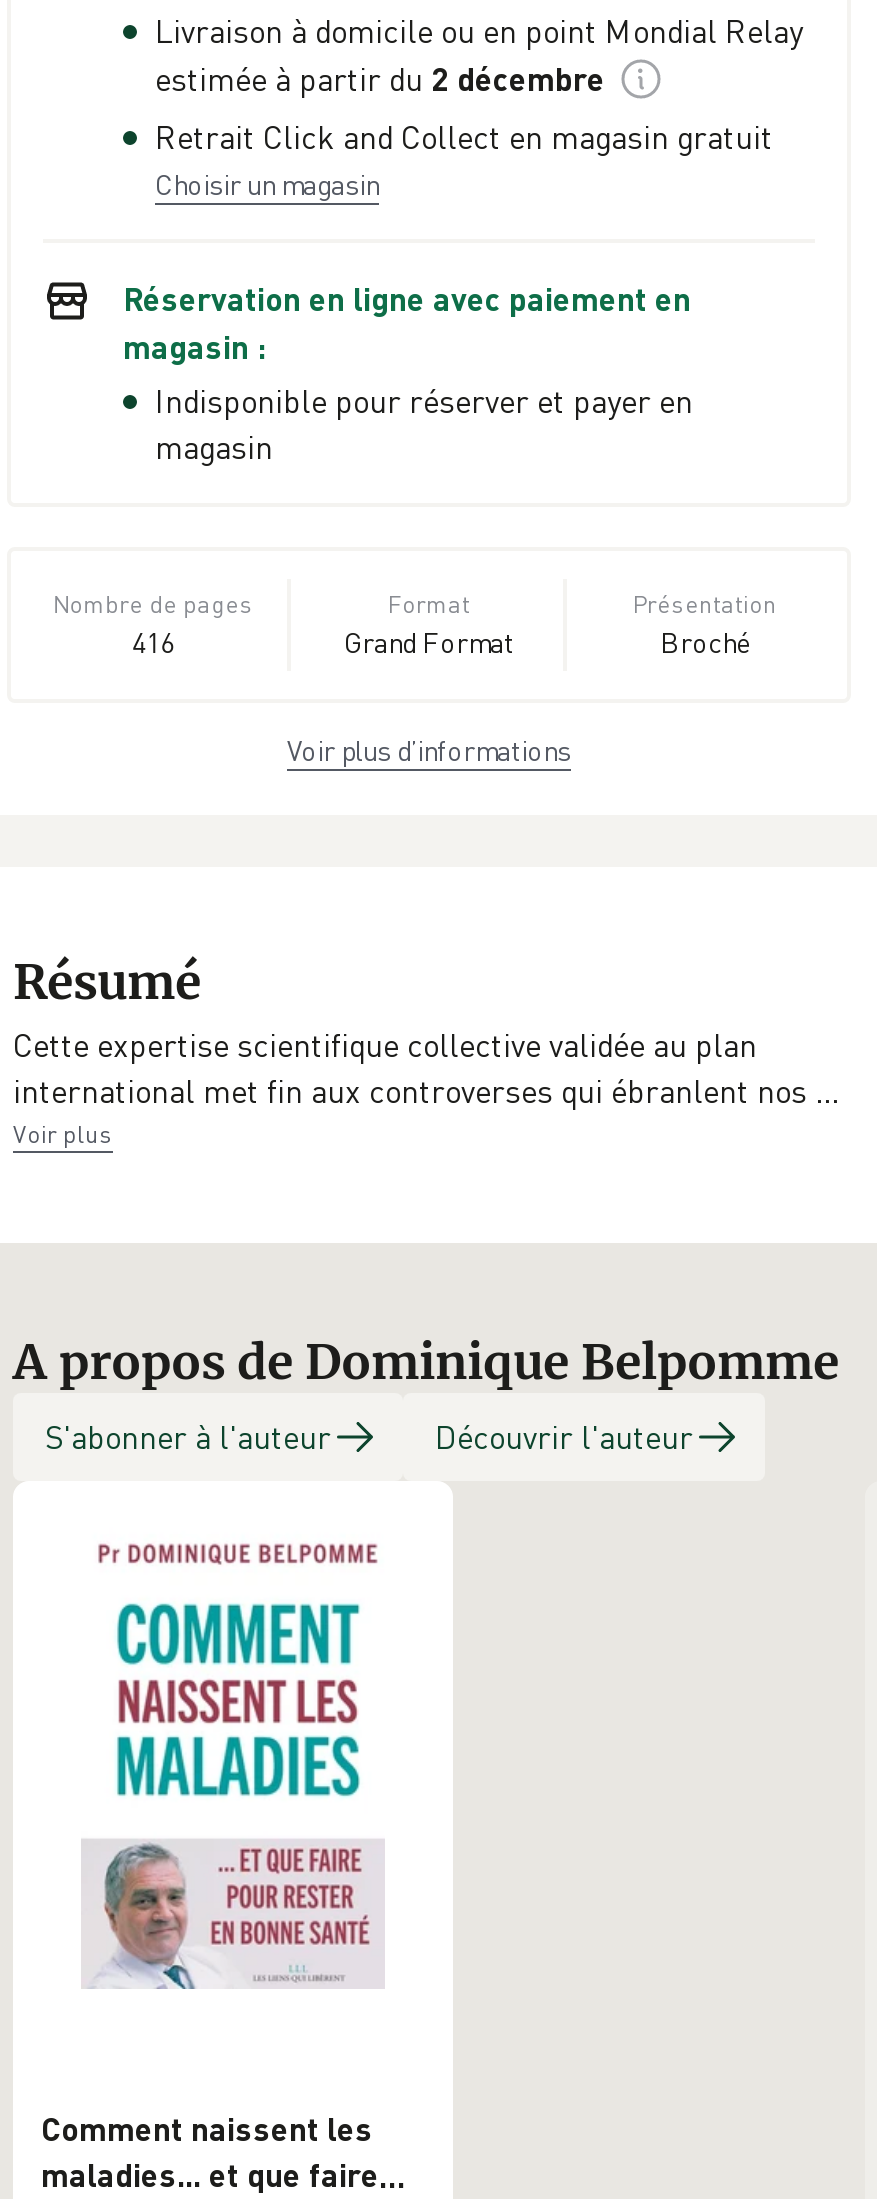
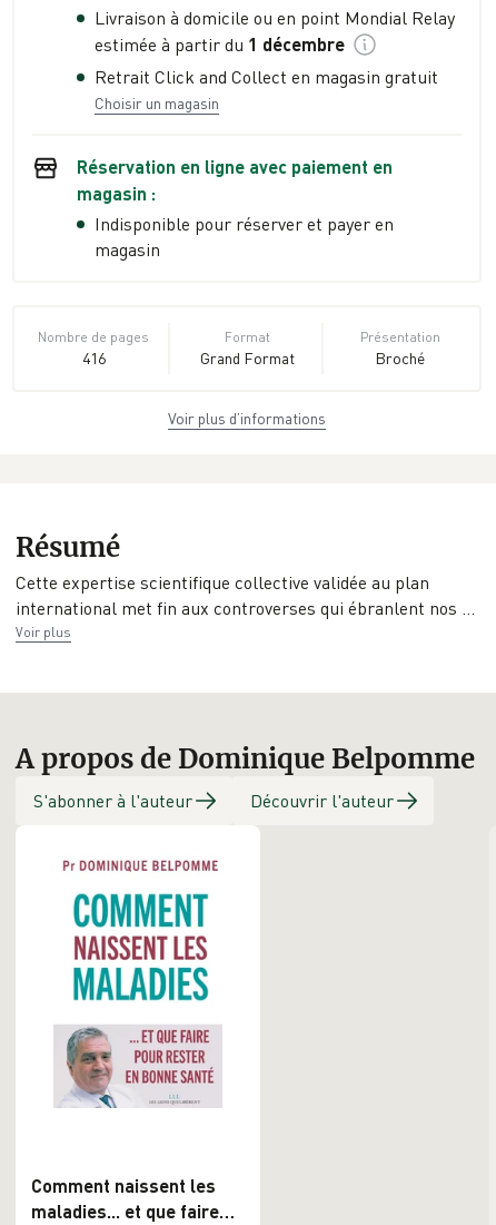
- estimée à partir du 2 décembre
+ estimée à partir du 1 décembre
